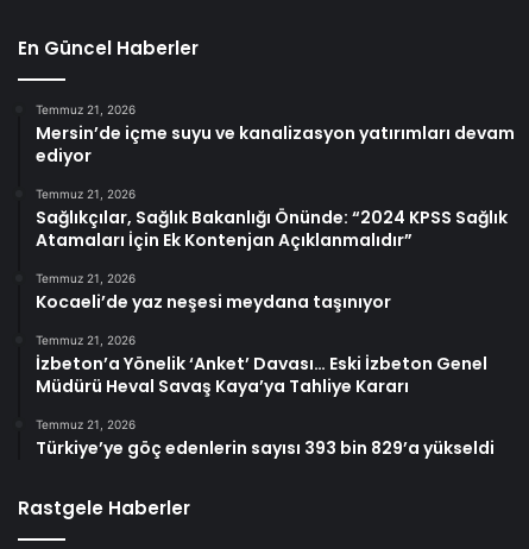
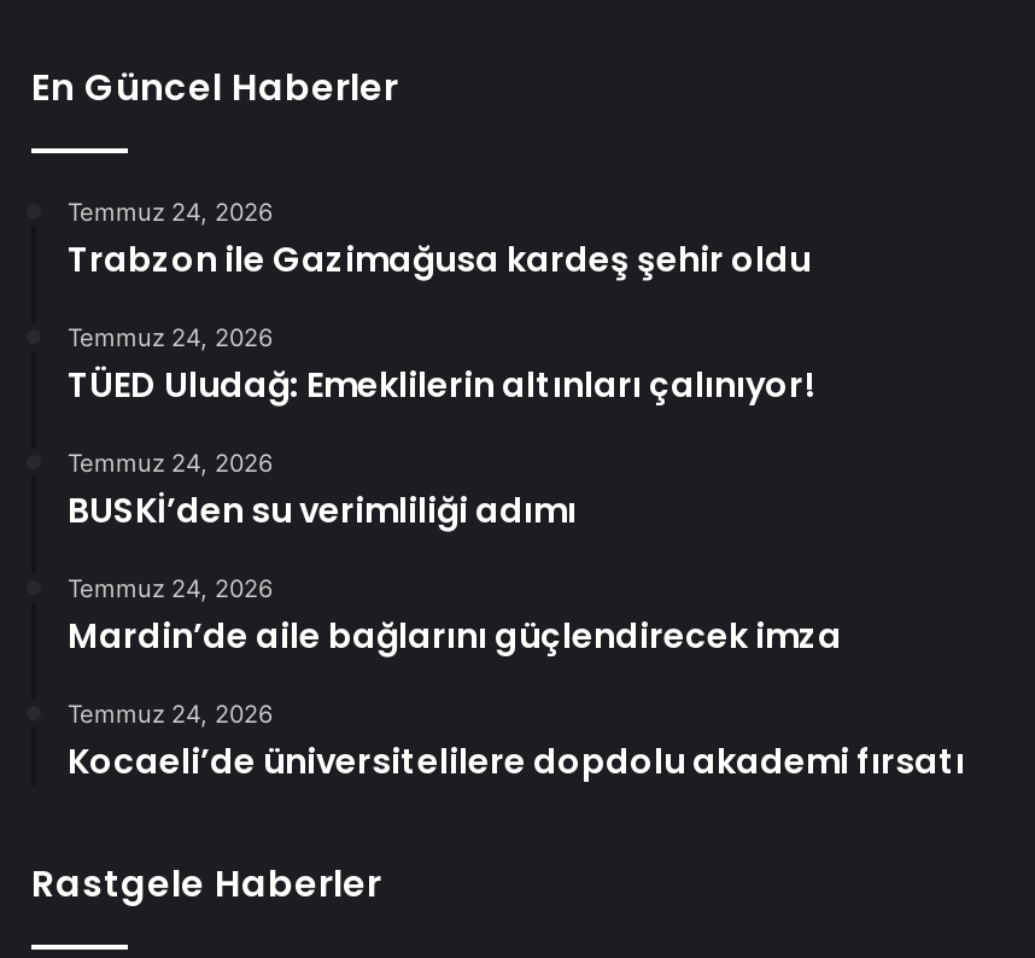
- Temmuz 21, 2026
- Mersin’de içme suyu ve kanalizasyon yatırımları devam
- ediyor
+ Temmuz 24, 2026
+ Trabzon ile Gazimağusa kardeş şehir oldu

- Temmuz 21, 2026
- Sağlıkçılar, Sağlık Bakanlığı Önünde: “2024 KPSS Sağlık
- Atamaları İçin Ek Kontenjan Açıklanmalıdır”
+ Temmuz 24, 2026
+ TÜED Uludağ: Emeklilerin altınları çalınıyor!

- Temmuz 21, 2026
- Kocaeli’de yaz neşesi meydana taşınıyor
+ Temmuz 24, 2026
+ BUSKİ’den su verimliliği adımı

- Temmuz 21, 2026
- İzbeton’a Yönelik ‘Anket’ Davası… Eski İzbeton Genel
- Müdürü Heval Savaş Kaya’ya Tahliye Kararı
+ Temmuz 24, 2026
+ Mardin’de aile bağlarını güçlendirecek imza

- Temmuz 21, 2026
- Türkiye’ye göç edenlerin sayısı 393 bin 829’a yükseldi
+ Temmuz 24, 2026
+ Kocaeli’de üniversitelilere dopdolu akademi fırsatı
